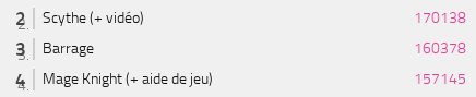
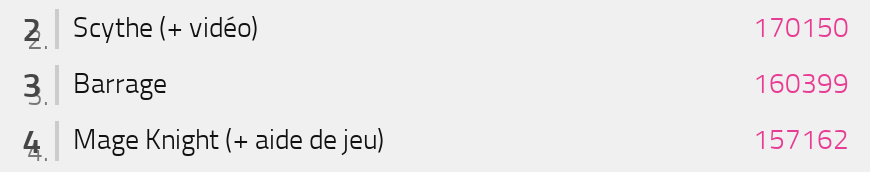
- 170138
+ 170150

- 160378
+ 160399

- 157145
+ 157162
